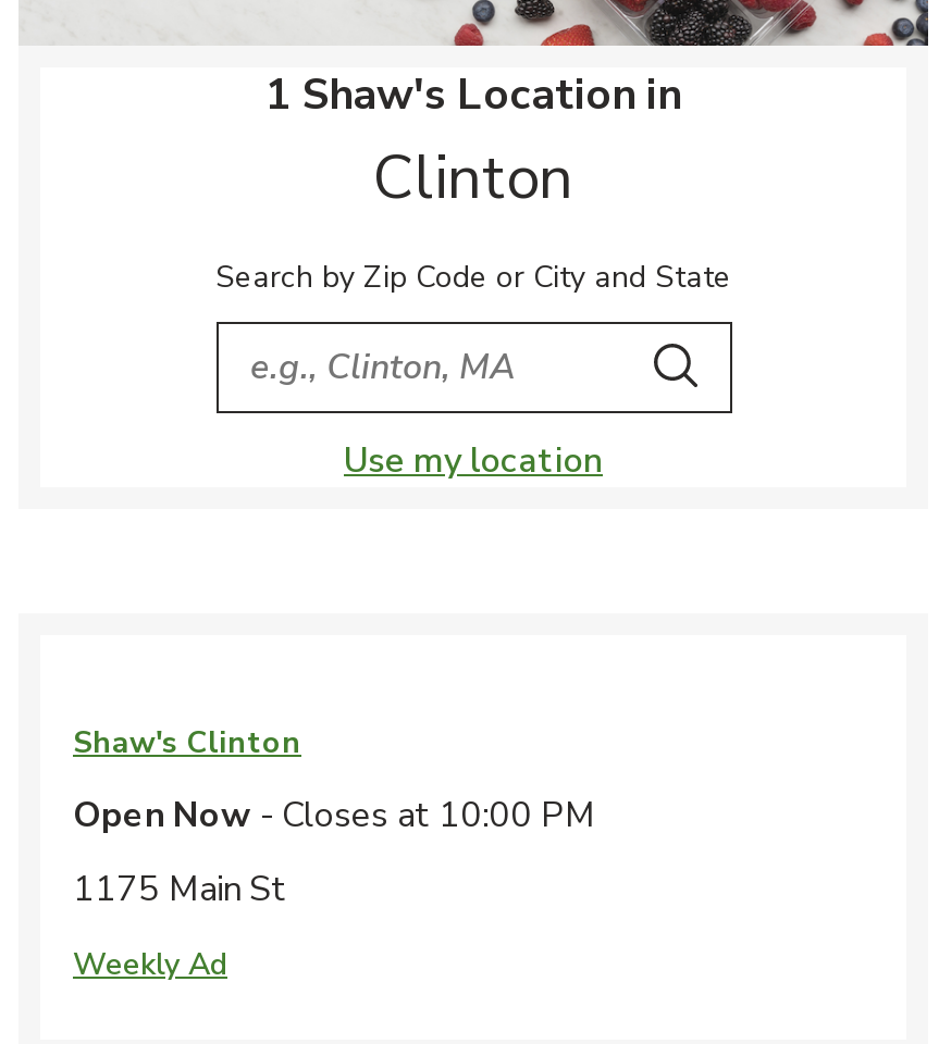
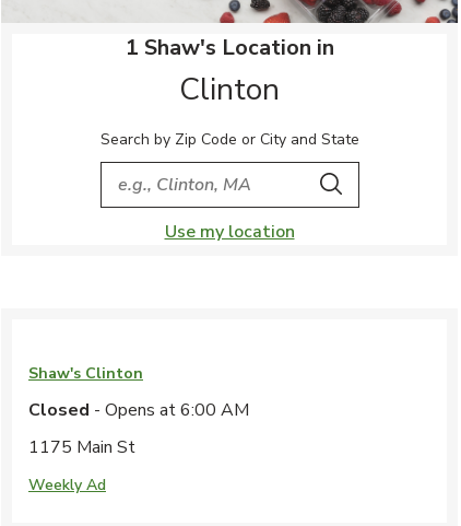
- Open Now - Closes at 10:00 PM
+ Closed - Opens at 6:00 AM
